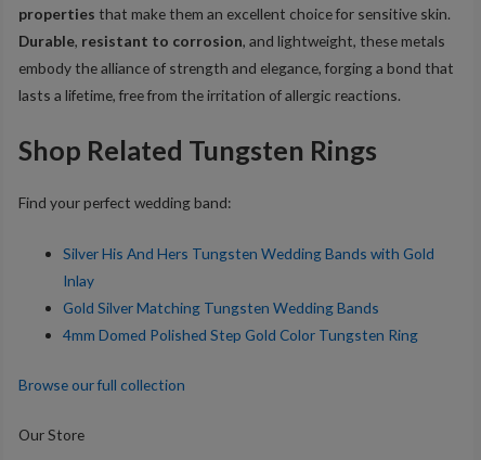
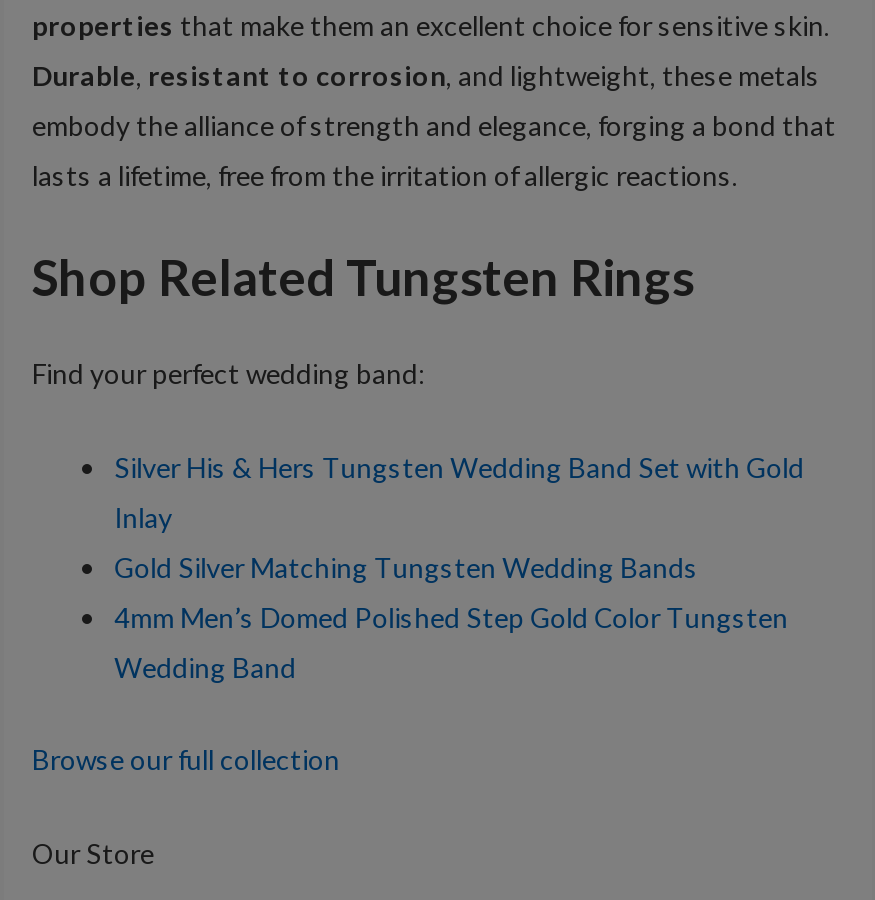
- Silver His And Hers Tungsten Wedding Bands with Gold
+ Silver His & Hers Tungsten Wedding Band Set with Gold

- 4mm Domed Polished Step Gold Color Tungsten Ring
+ 4mm Men’s Domed Polished Step Gold Color Tungsten
+ Wedding Band
